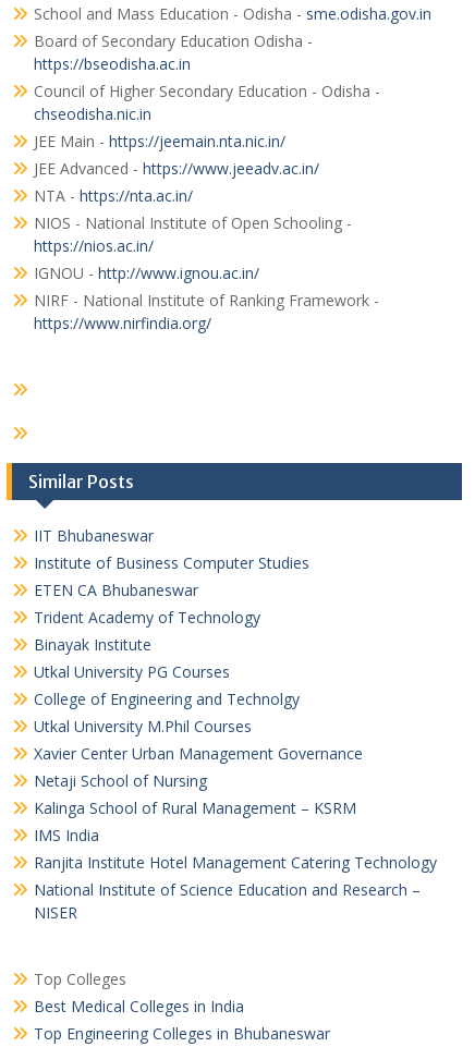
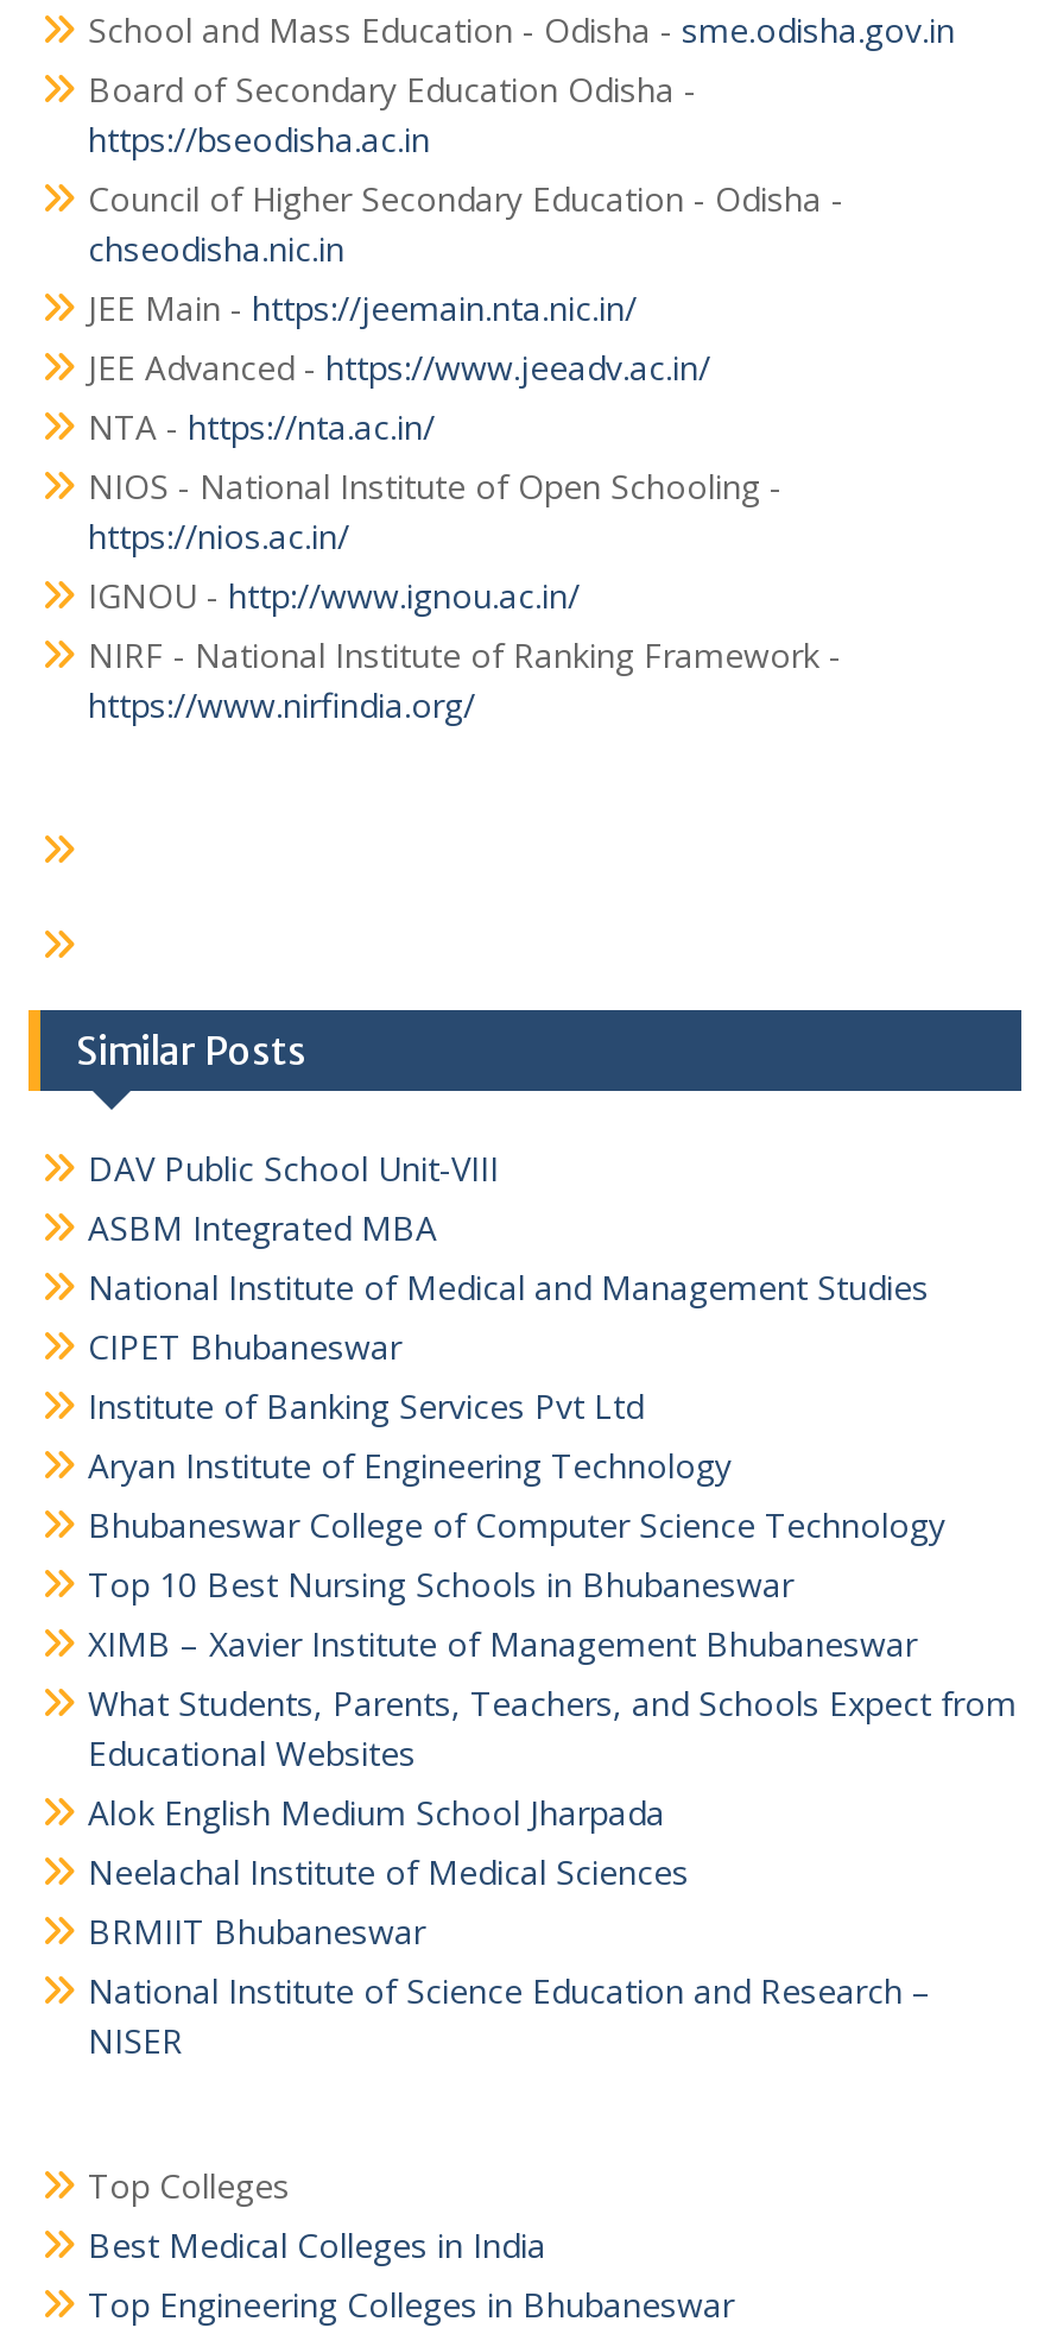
- IIT Bhubaneswar
- Institute of Business Computer Studies
- ETEN CA Bhubaneswar
- Trident Academy of Technology
- Binayak Institute
- Utkal University PG Courses
- College of Engineering and Technolgy
- Utkal University M.Phil Courses
- Xavier Center Urban Management Governance
- Netaji School of Nursing
- Kalinga School of Rural Management – KSRM
- IMS India
- Ranjita Institute Hotel Management Catering Technology
+ DAV Public School Unit-VIII
+ ASBM Integrated MBA
+ National Institute of Medical and Management Studies
+ CIPET Bhubaneswar
+ Institute of Banking Services Pvt Ltd
+ Aryan Institute of Engineering Technology
+ Bhubaneswar College of Computer Science Technology
+ Top 10 Best Nursing Schools in Bhubaneswar
+ XIMB – Xavier Institute of Management Bhubaneswar
+ What Students, Parents, Teachers, and Schools Expect from
+ Educational Websites
+ Alok English Medium School Jharpada
+ Neelachal Institute of Medical Sciences
+ BRMIIT Bhubaneswar
